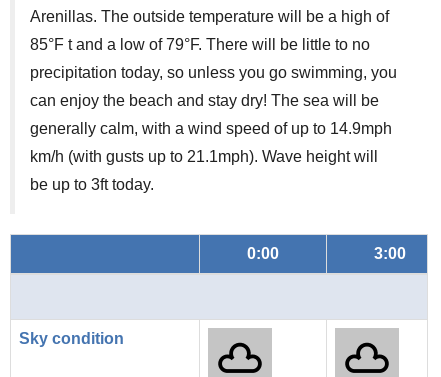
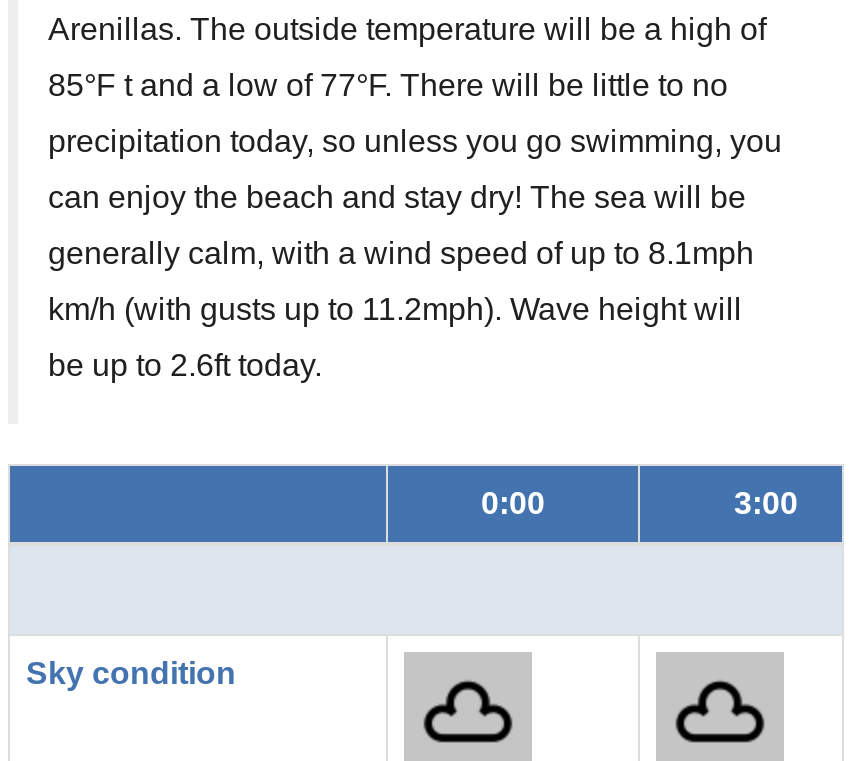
- 85°F t and a low of 79°F. There will be little to no
+ 85°F t and a low of 77°F. There will be little to no

- generally calm, with a wind speed of up to 14.9mph
+ generally calm, with a wind speed of up to 8.1mph

- km/h (with gusts up to 21.1mph). Wave height will
+ km/h (with gusts up to 11.2mph). Wave height will

- be up to 3ft today.
+ be up to 2.6ft today.
